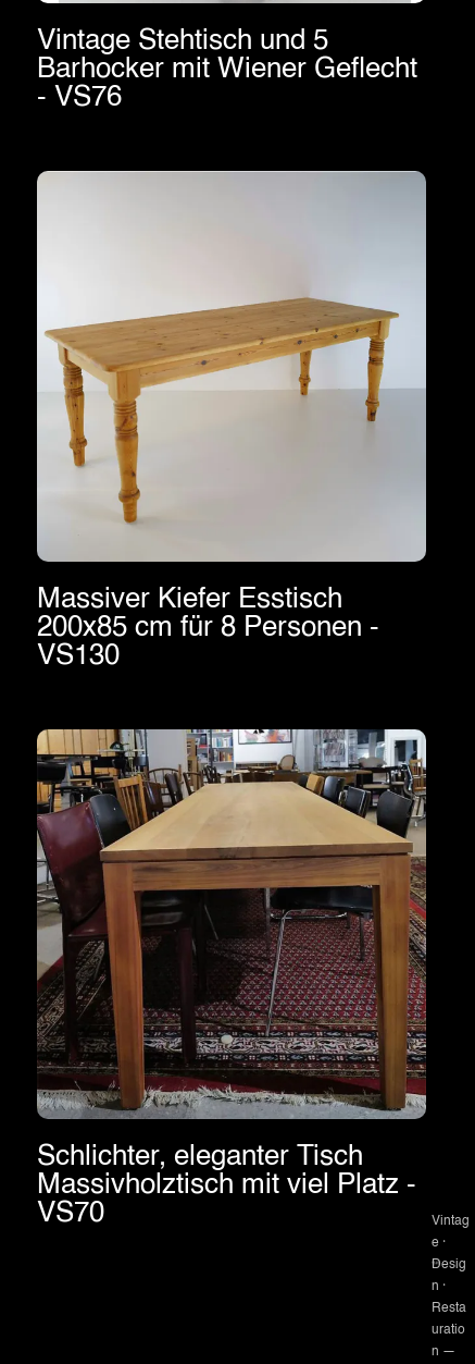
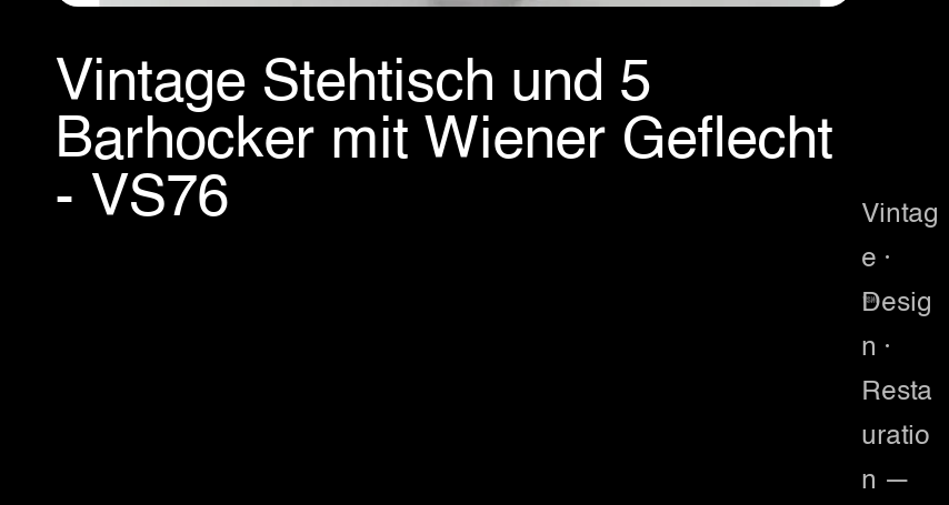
- [image]
- Massiver Kiefer Esstisch
- 200x85 cm für 8 Personen -
- VS130

- [image]
- Schlichter, eleganter Tisch
- Massivholztisch mit viel Platz -
- VS70
